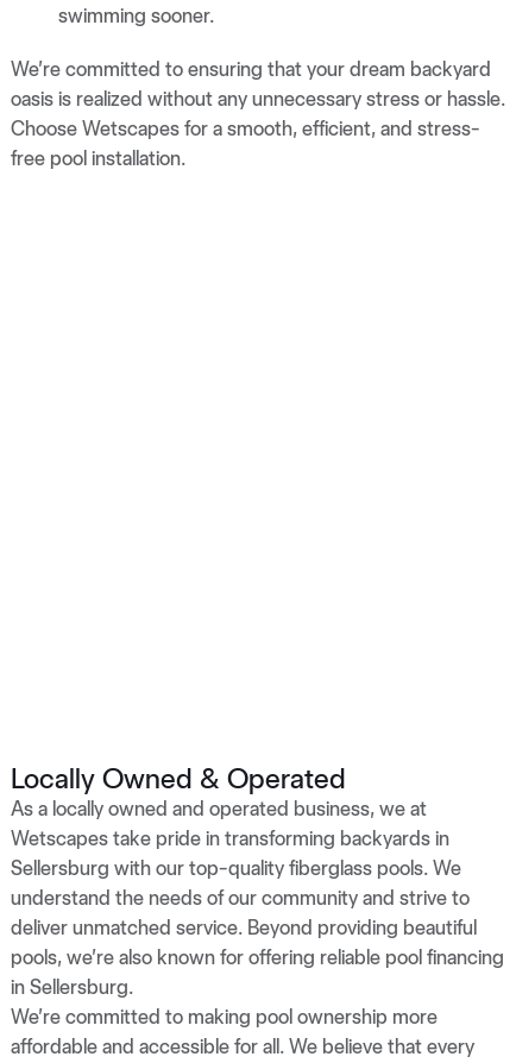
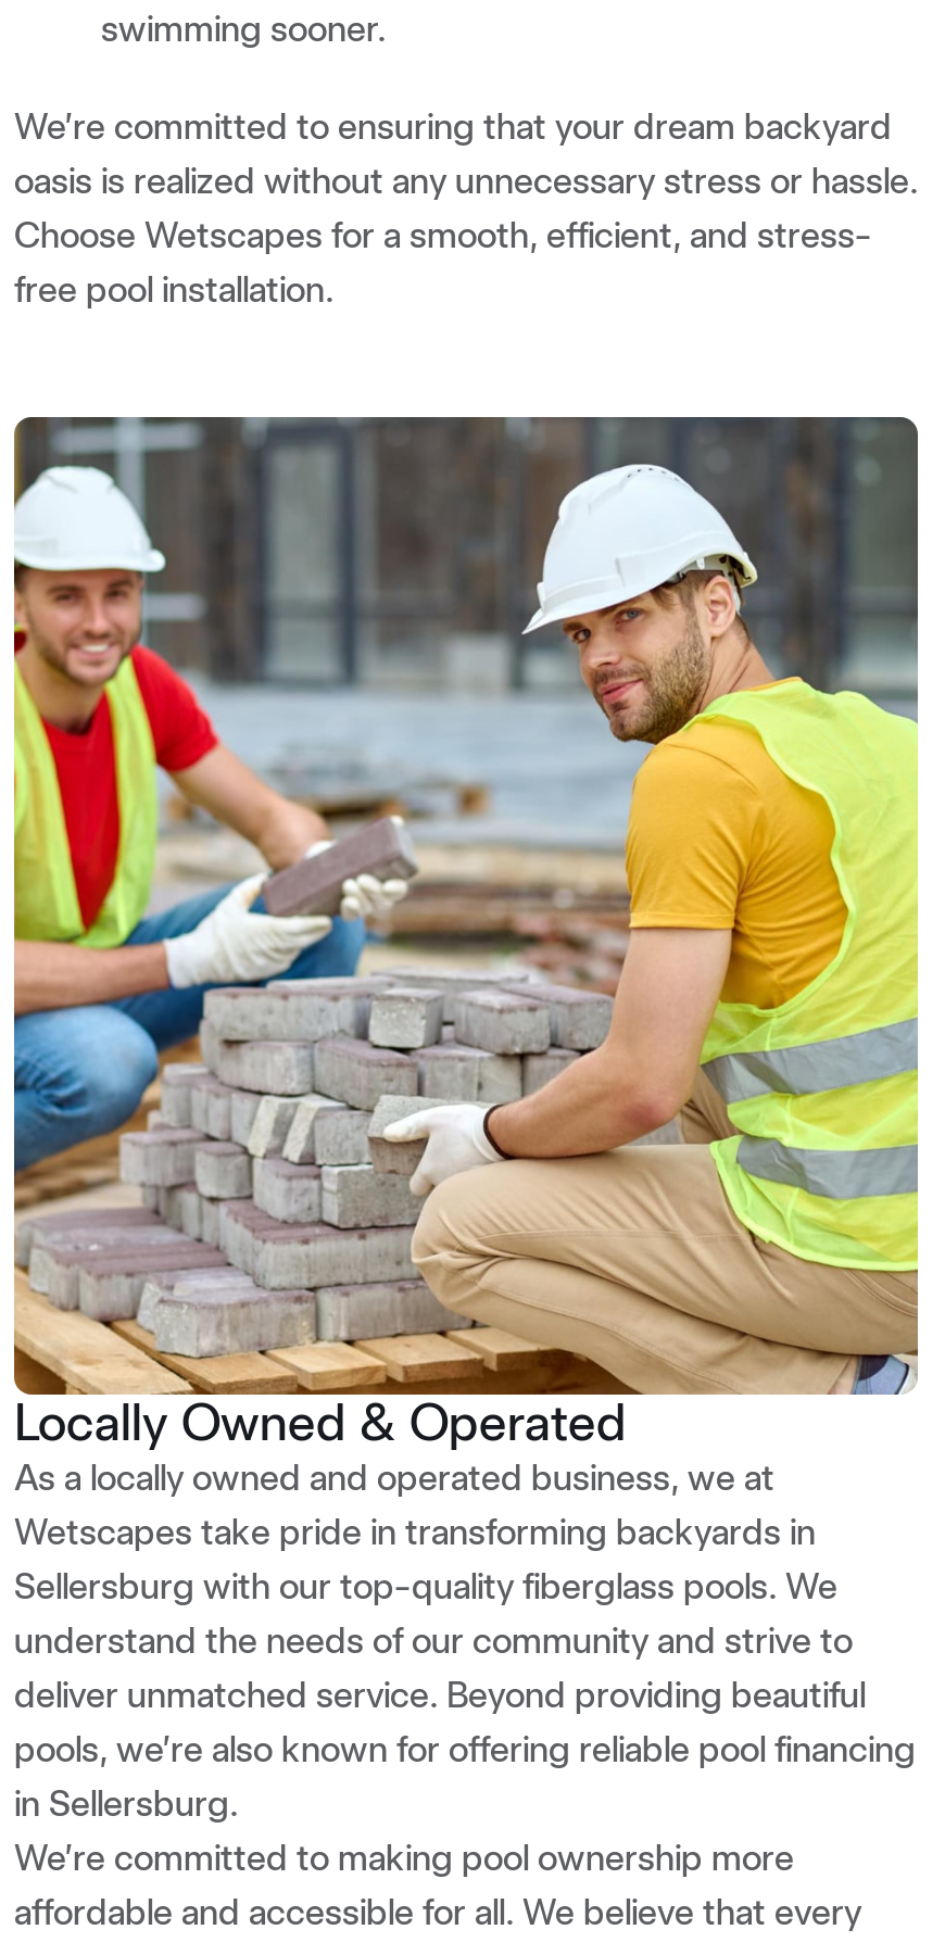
+ [image]
